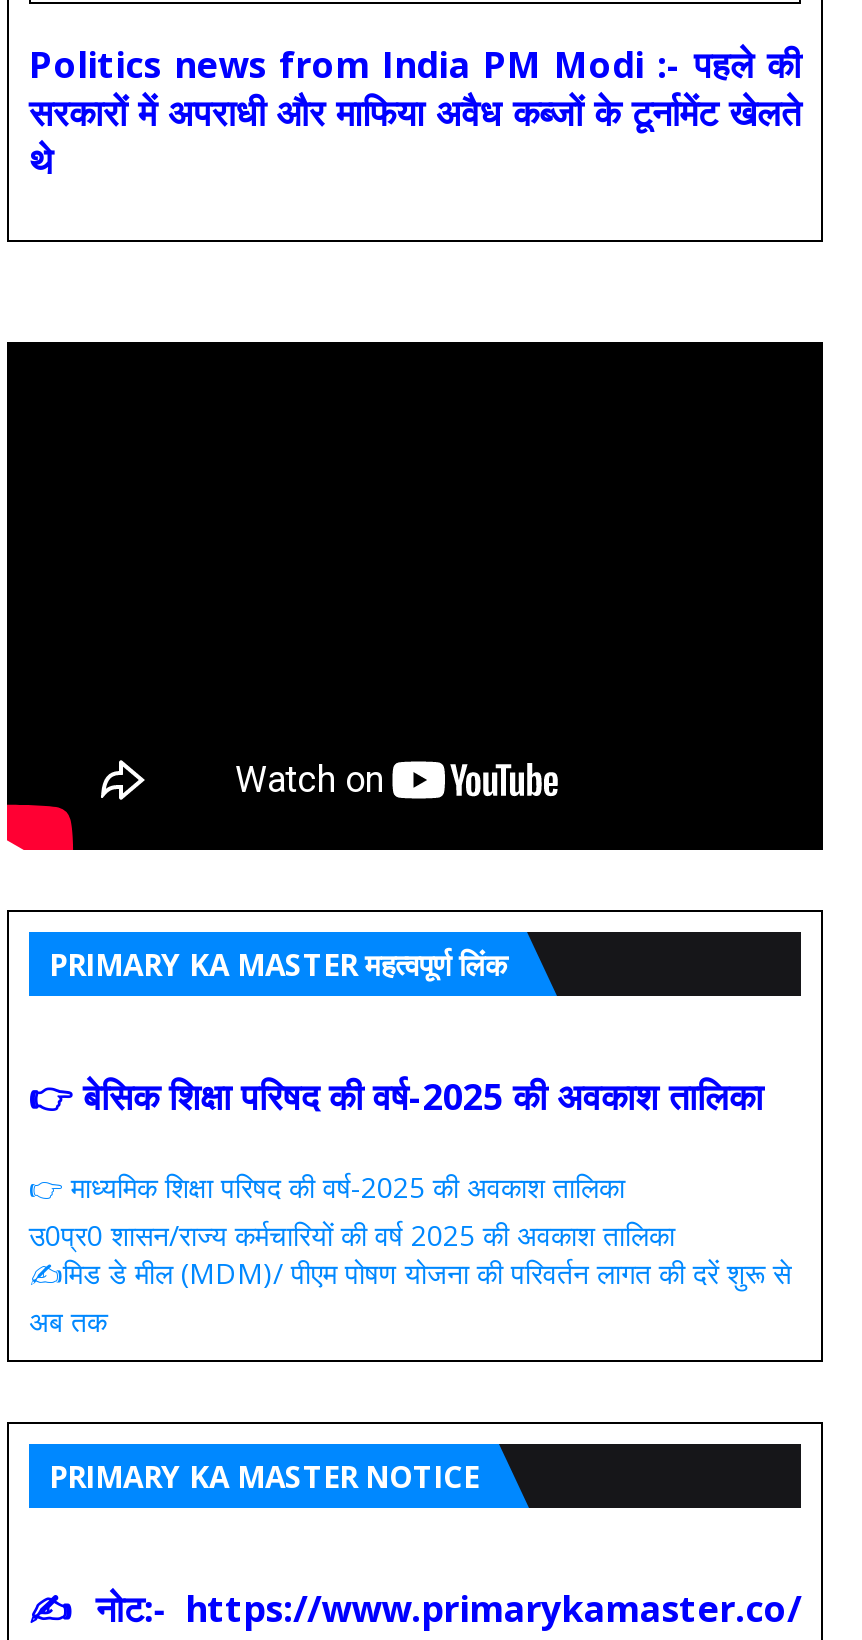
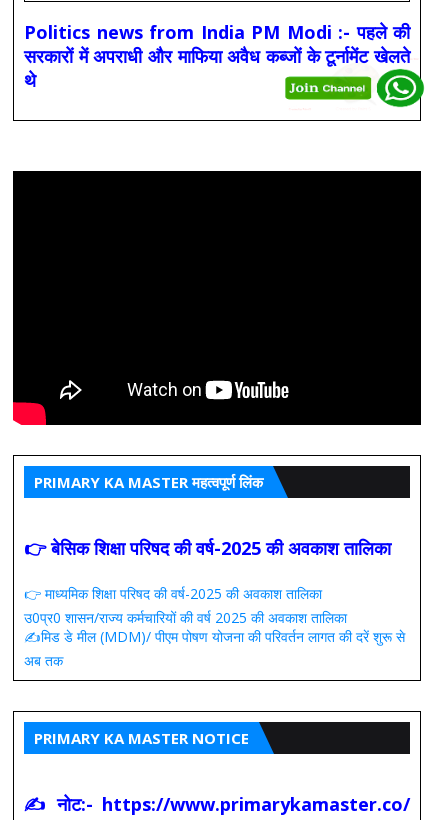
+ [image]
